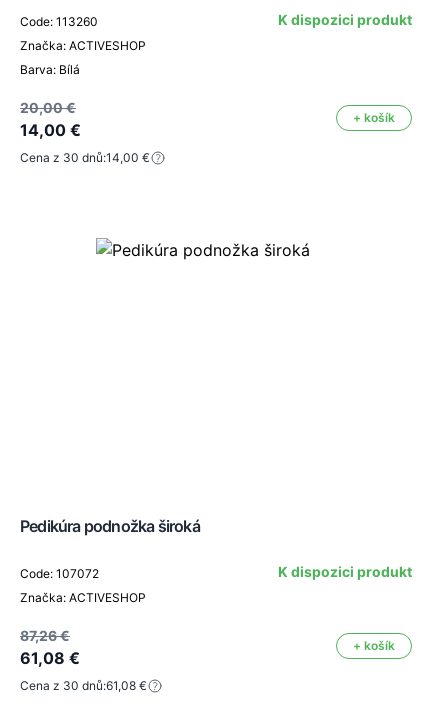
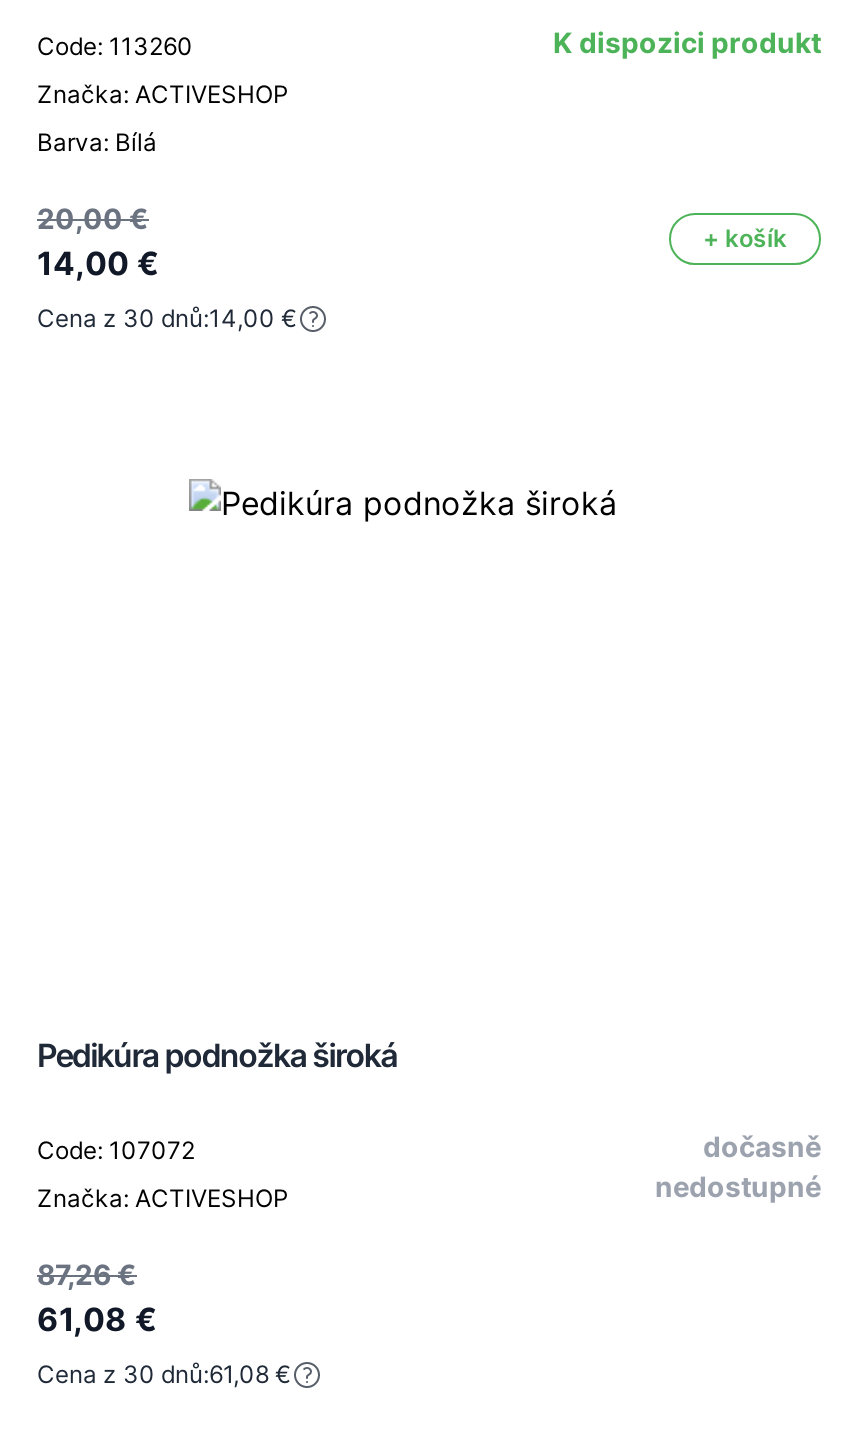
- K dispozici produkt
+ dočasně
+ nedostupné

- + košík
